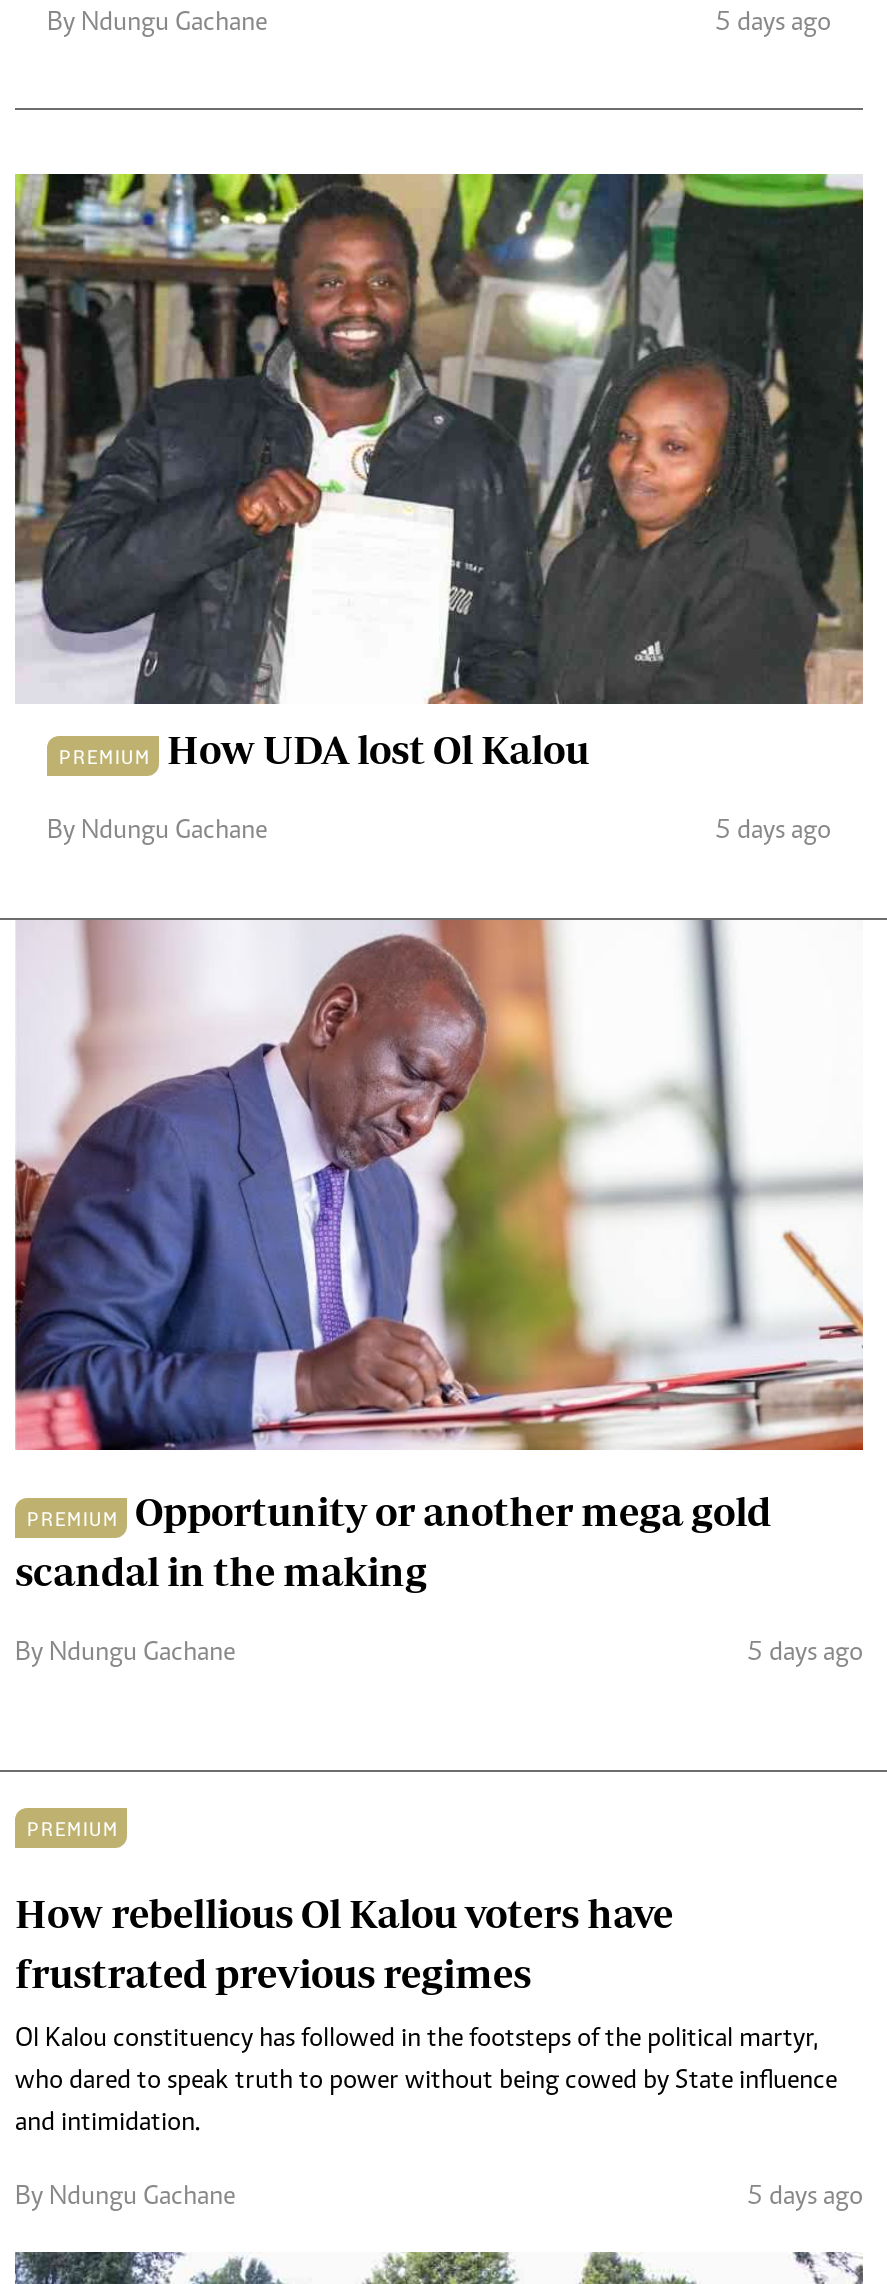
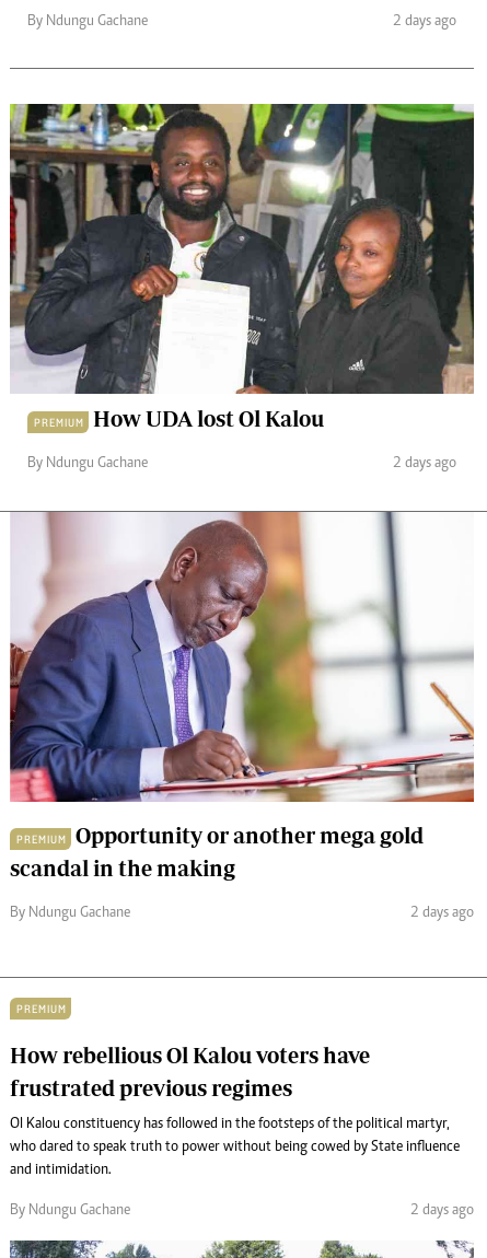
- 5 days ago
+ 2 days ago

- 5 days ago
+ 2 days ago

- 5 days ago
+ 2 days ago

- 5 days ago
+ 2 days ago
